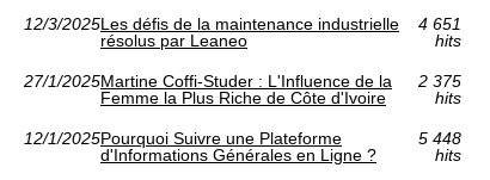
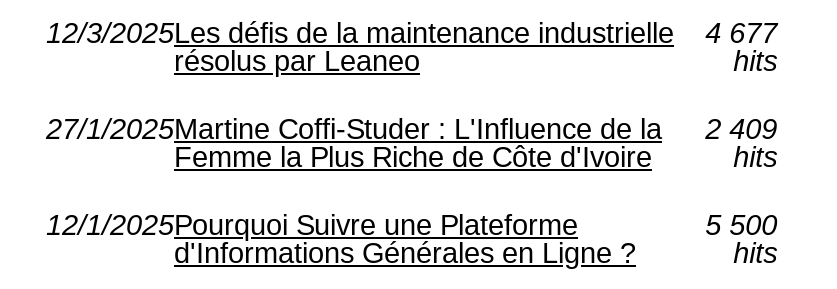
- 12/3/2025Les défis de la maintenance industrielle 4 651
+ 12/3/2025Les défis de la maintenance industrielle 4 677

- 27/1/2025Martine Coffi-Studer : L'Influence de la 2 375
+ 27/1/2025Martine Coffi-Studer : L'Influence de la 2 409

- 5 448
+ 5 500
